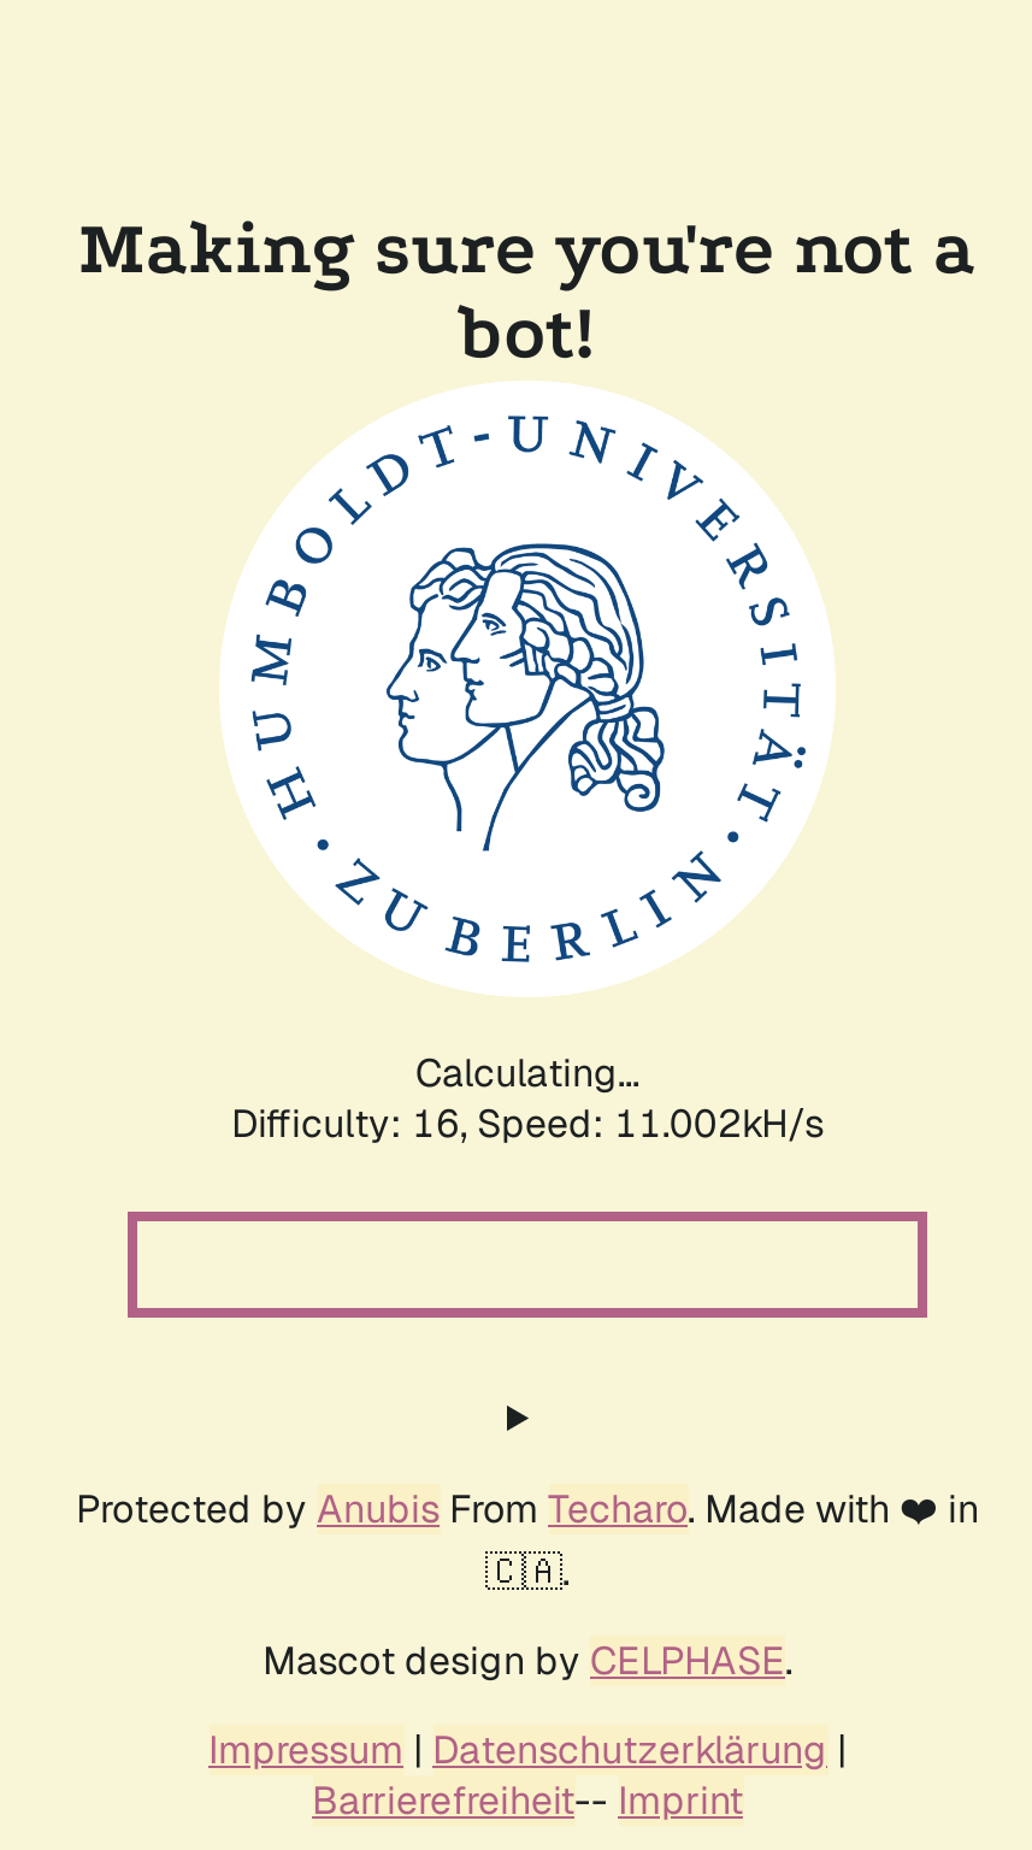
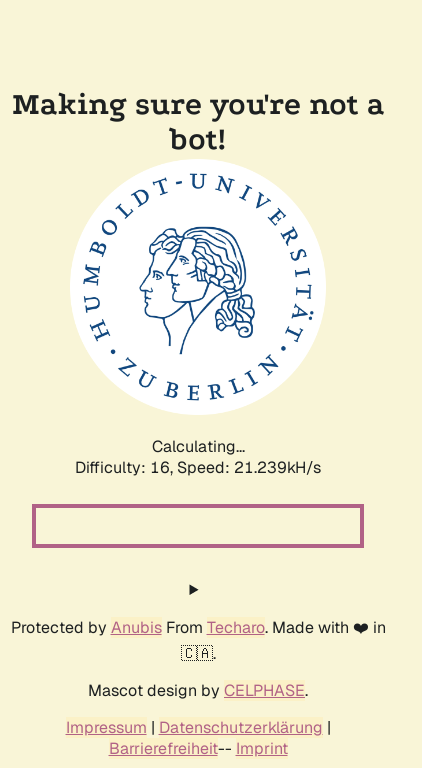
- Difficulty: 16, Speed: 11.002kH/s
+ Difficulty: 16, Speed: 21.239kH/s
